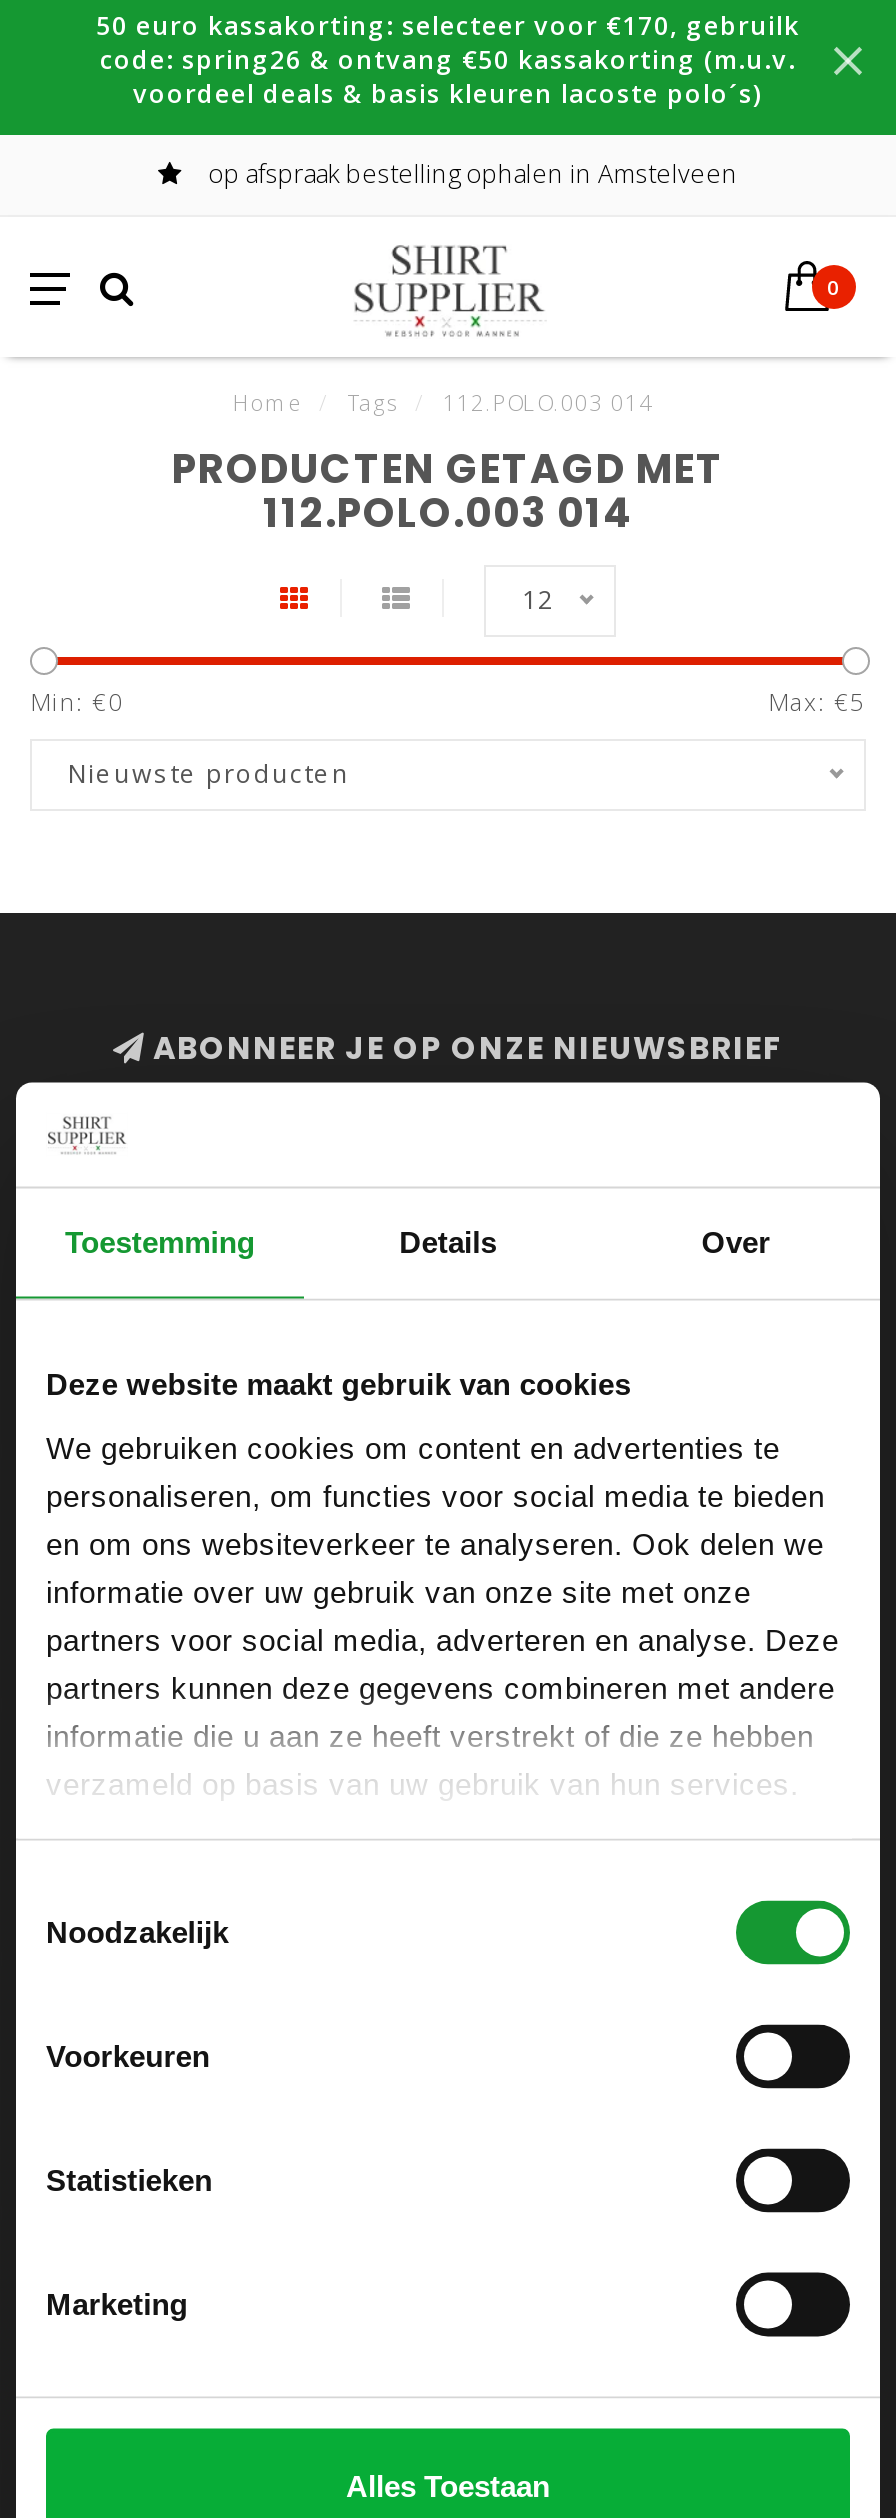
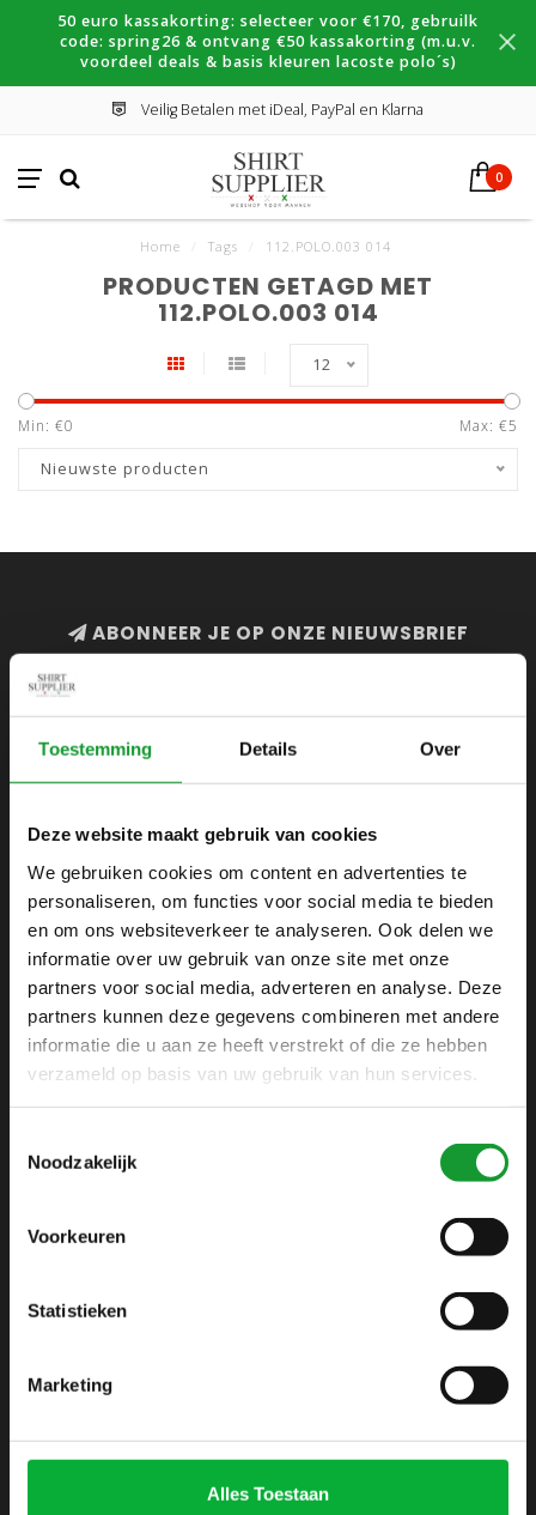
- op afspraak bestelling ophalen in Amstelveen
+ Veilig Betalen met iDeal, PayPal en Klarna
